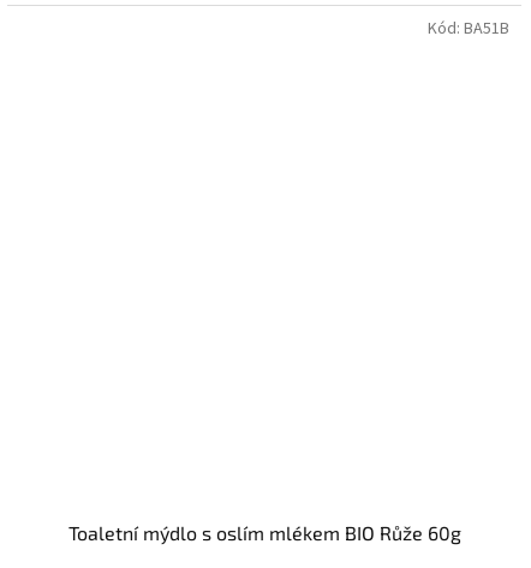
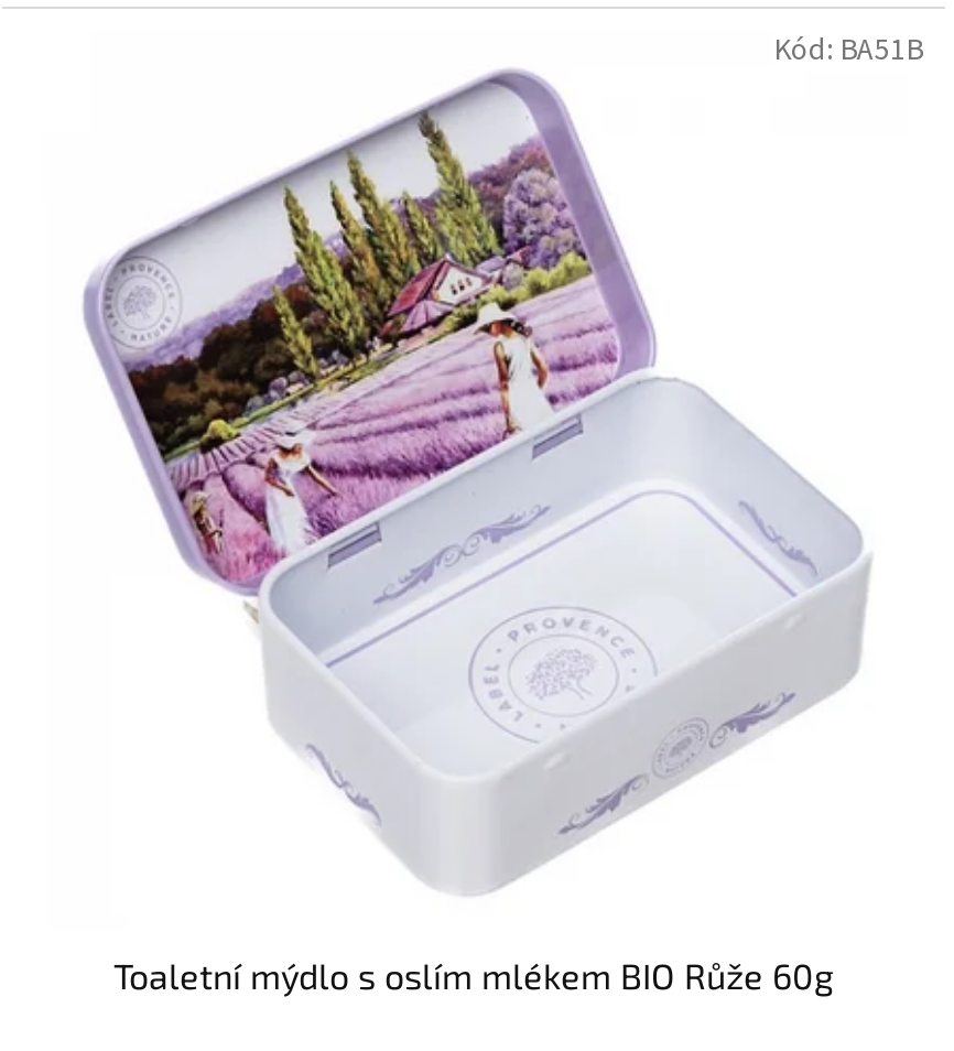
+ [image]
